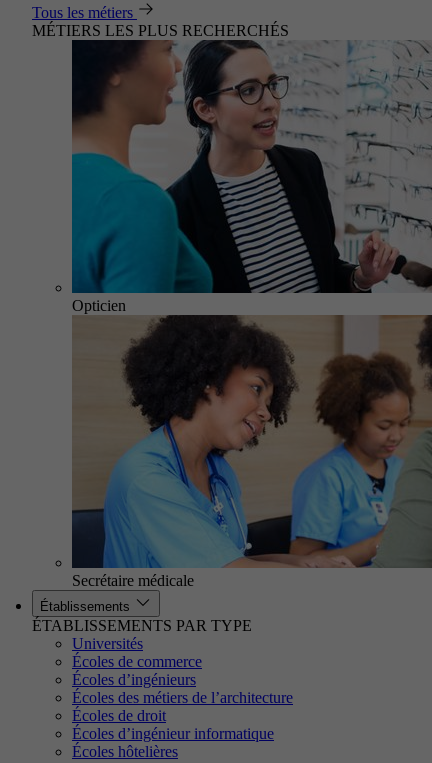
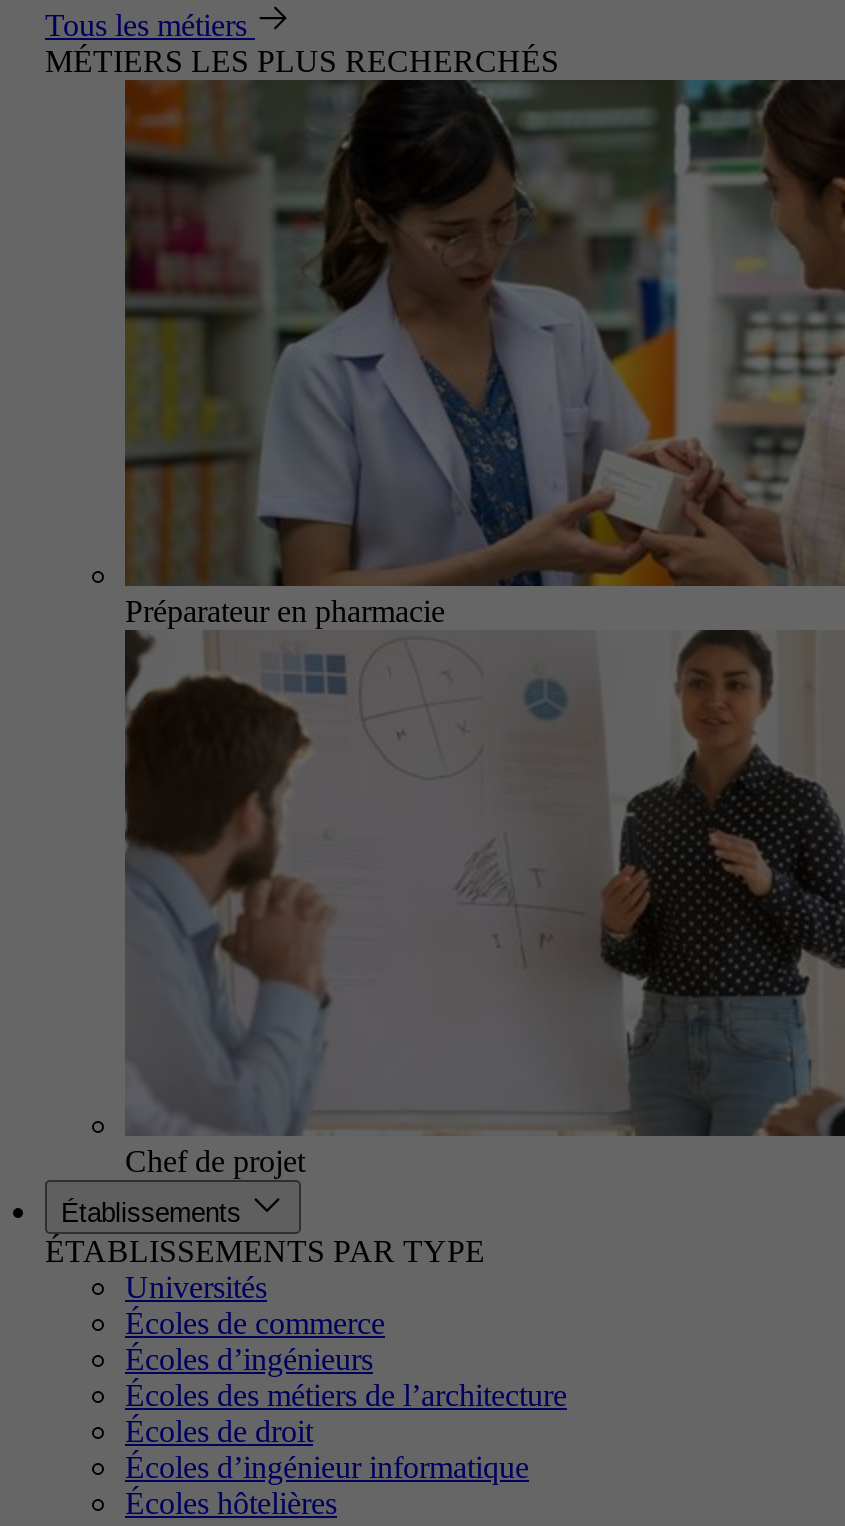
- [image]
- Opticien
+ [image]
+ Préparateur en pharmacie

- [image]
- Secrétaire médicale
+ [image]
+ Chef de projet
